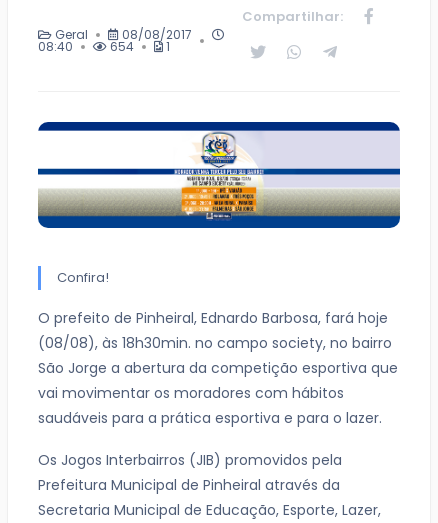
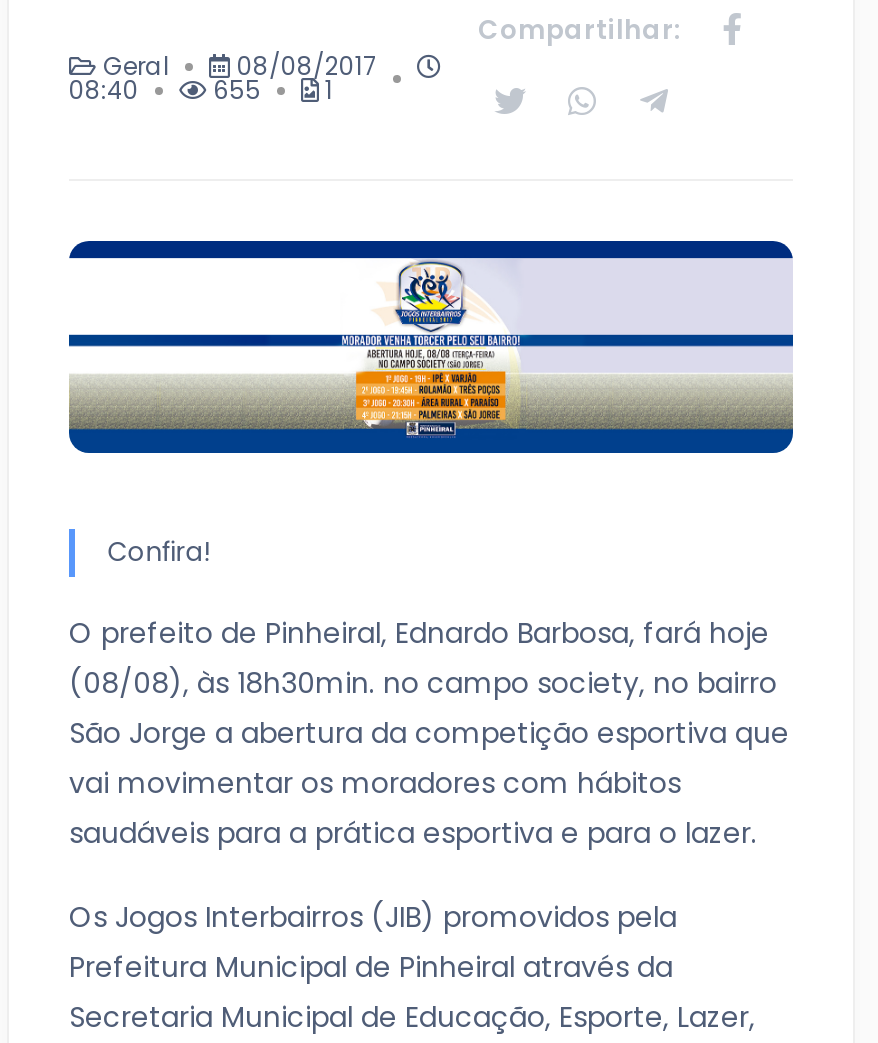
- 654
+ 655
